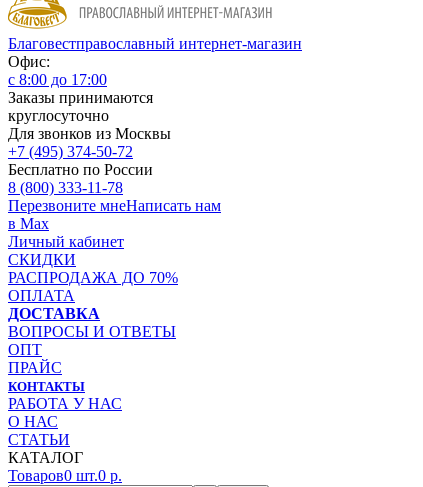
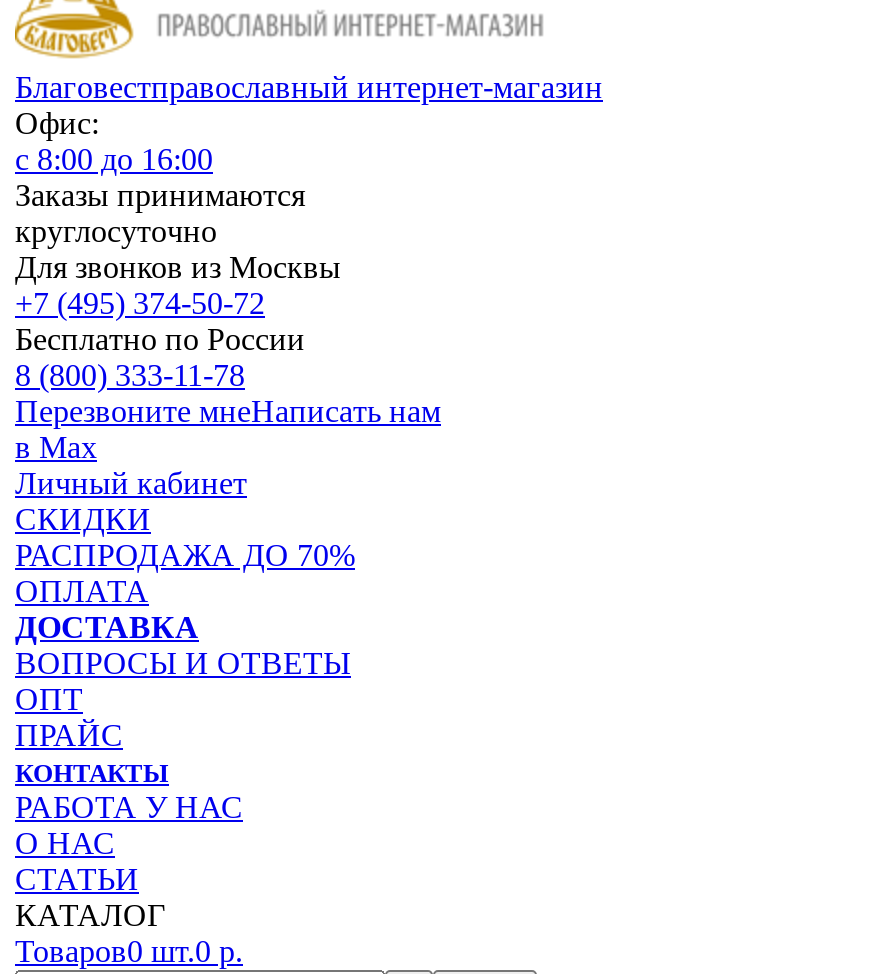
- с 8:00 до 17:00
+ с 8:00 до 16:00
